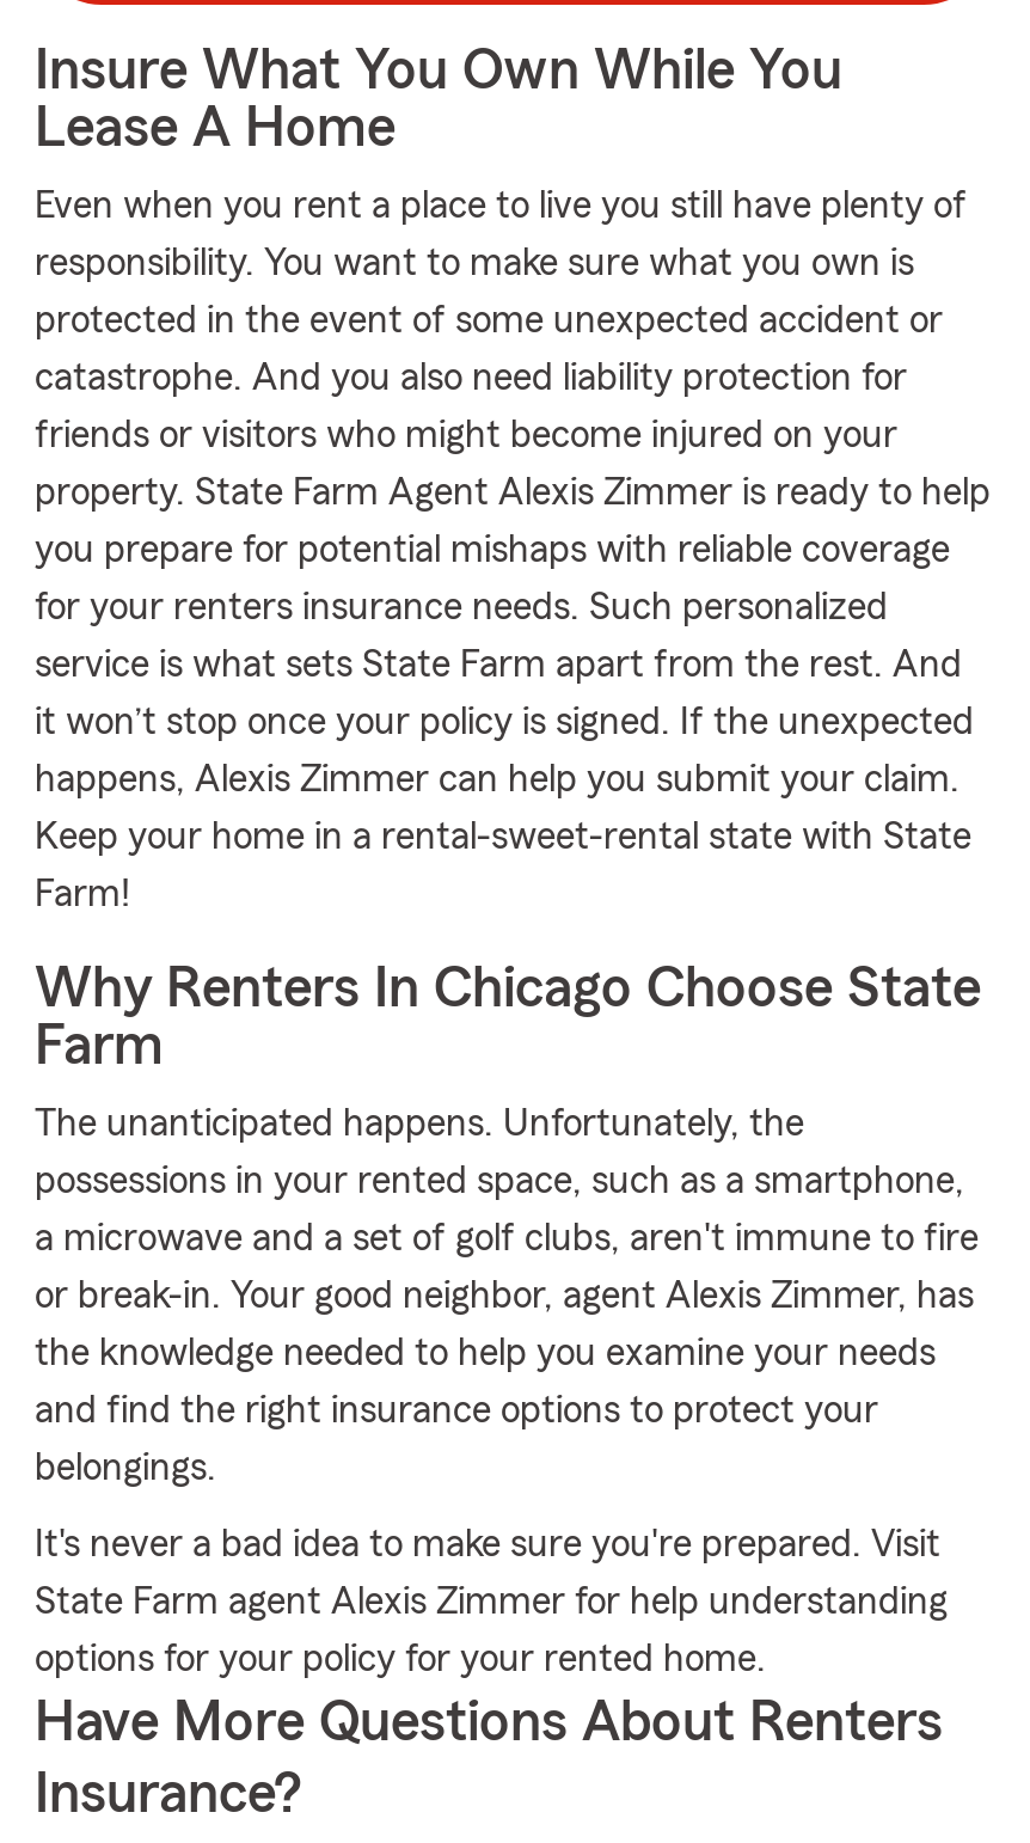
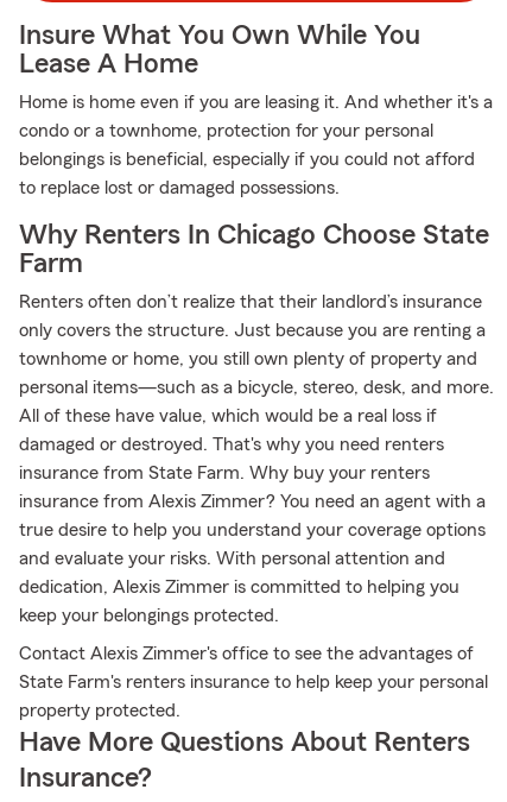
- Even when you rent a place to live you still have plenty of
- responsibility. You want to make sure what you own is
- protected in the event of some unexpected accident or
- catastrophe. And you also need liability protection for
- friends or visitors who might become injured on your
- property. State Farm Agent Alexis Zimmer is ready to help
- you prepare for potential mishaps with reliable coverage
- for your renters insurance needs. Such personalized
- service is what sets State Farm apart from the rest. And
- it won’t stop once your policy is signed. If the unexpected
- happens, Alexis Zimmer can help you submit your claim.
- Keep your home in a rental-sweet-rental state with State
- Farm!
+ Home is home even if you are leasing it. And whether it's a
+ condo or a townhome, protection for your personal
+ belongings is beneficial, especially if you could not afford
+ to replace lost or damaged possessions.

moved up: Why Renters In Chicago Choose State | Farm

- The unanticipated happens. Unfortunately, the
- possessions in your rented space, such as a smartphone,
- a microwave and a set of golf clubs, aren't immune to fire
- or break-in. Your good neighbor, agent Alexis Zimmer, has
- the knowledge needed to help you examine your needs
- and find the right insurance options to protect your
- belongings.
- It's never a bad idea to make sure you're prepared. Visit
- State Farm agent Alexis Zimmer for help understanding
- options for your policy for your rented home.
+ Renters often don’t realize that their landlord’s insurance
+ only covers the structure. Just because you are renting a
+ townhome or home, you still own plenty of property and
+ personal items—such as a bicycle, stereo, desk, and more.
+ All of these have value, which would be a real loss if
+ damaged or destroyed. That's why you need renters
+ insurance from State Farm. Why buy your renters
+ insurance from Alexis Zimmer? You need an agent with a
+ true desire to help you understand your coverage options
+ and evaluate your risks. With personal attention and
+ dedication, Alexis Zimmer is committed to helping you
+ keep your belongings protected.
+ Contact Alexis Zimmer's office to see the advantages of
+ State Farm's renters insurance to help keep your personal
+ property protected.
